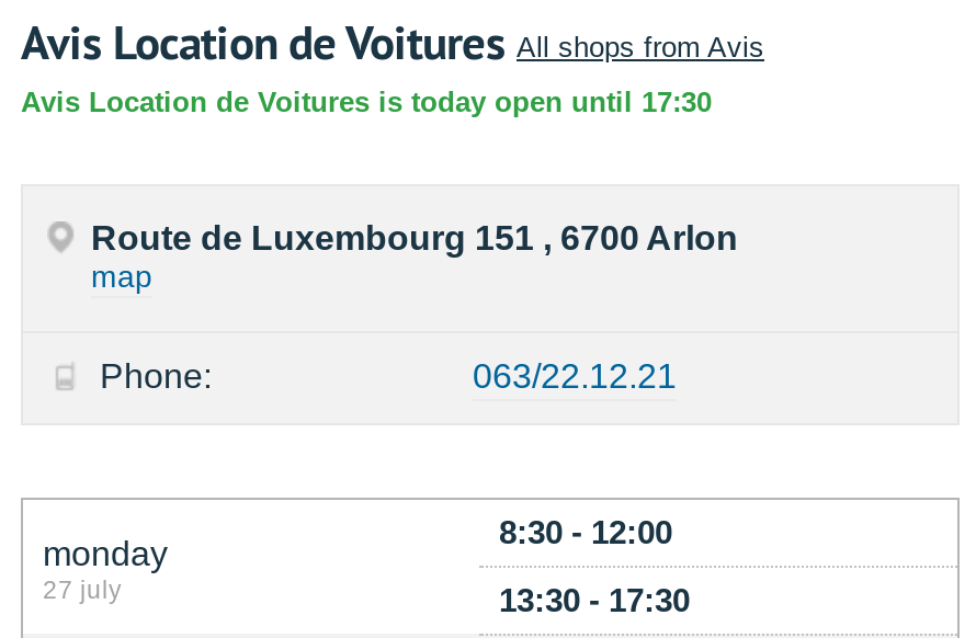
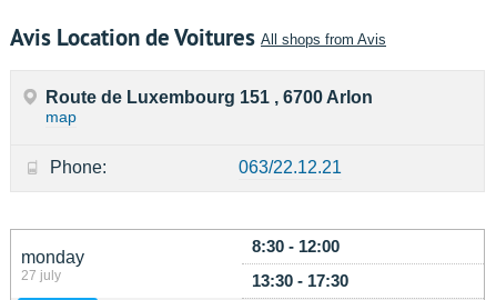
- Avis Location de Voitures is today open until 17:30
